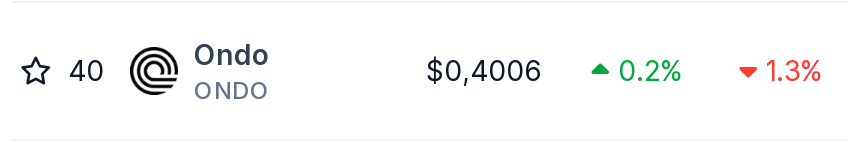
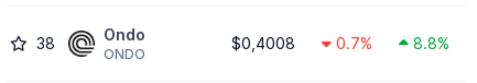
- 40
+ 38

- $0,4006
+ $0,4008

- 0.2%
+ 0.7%

- 1.3%
+ 8.8%
